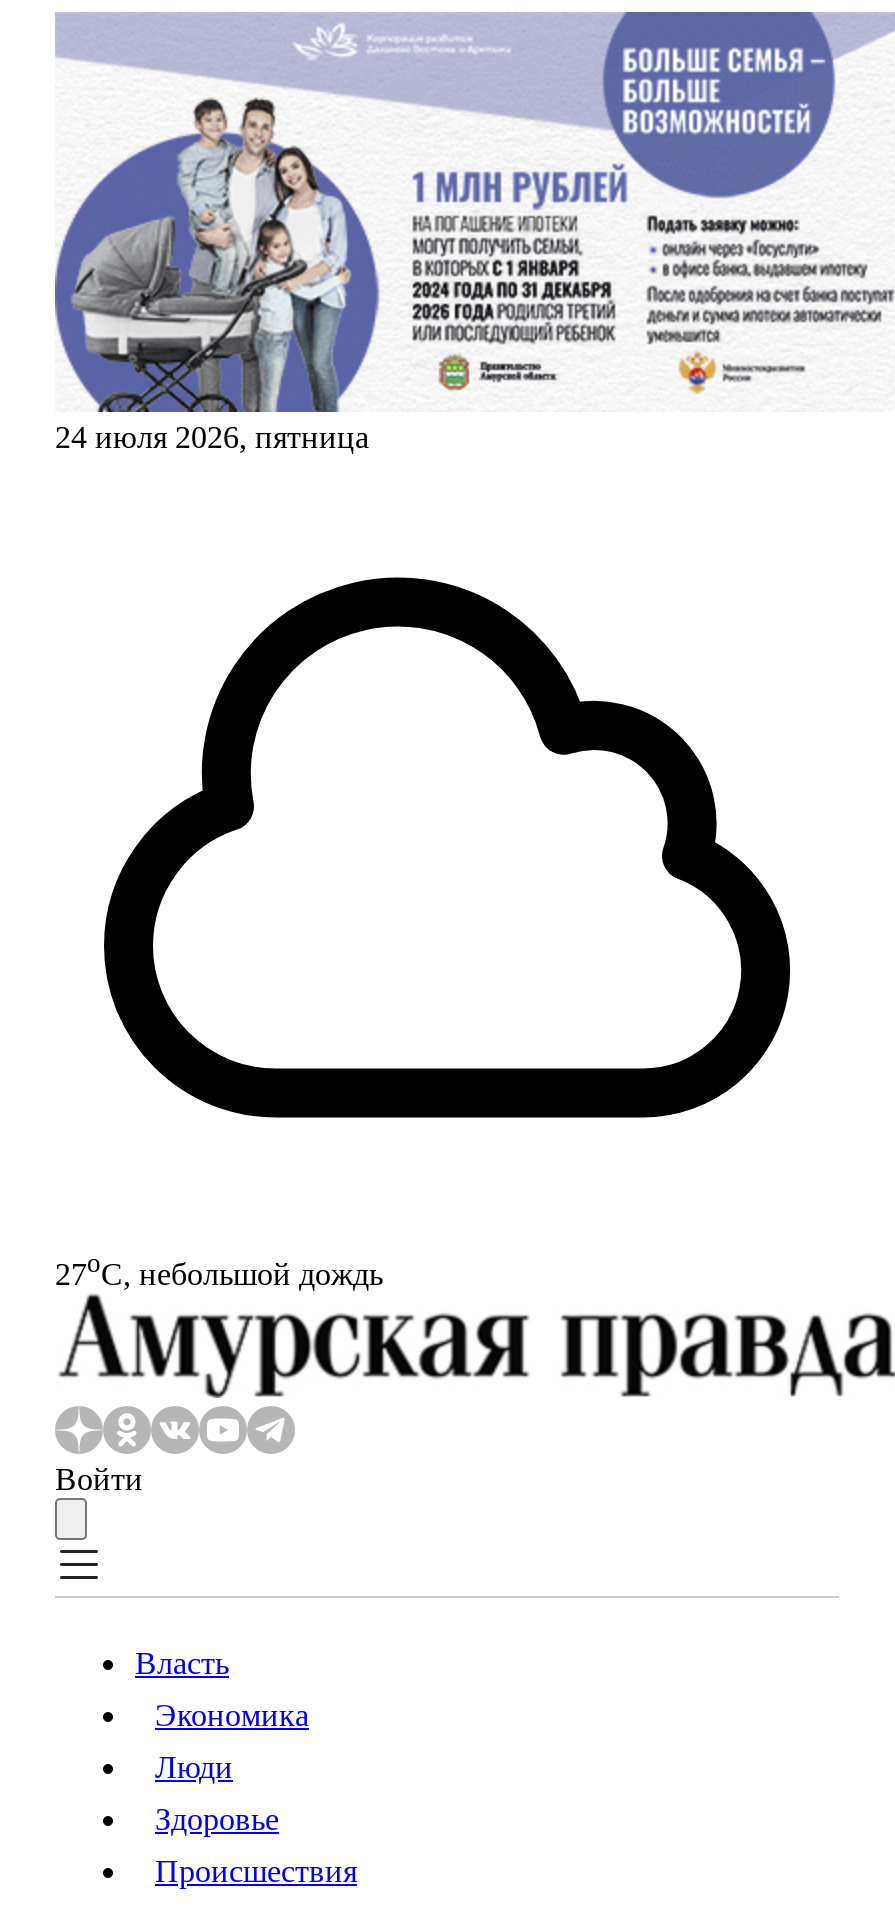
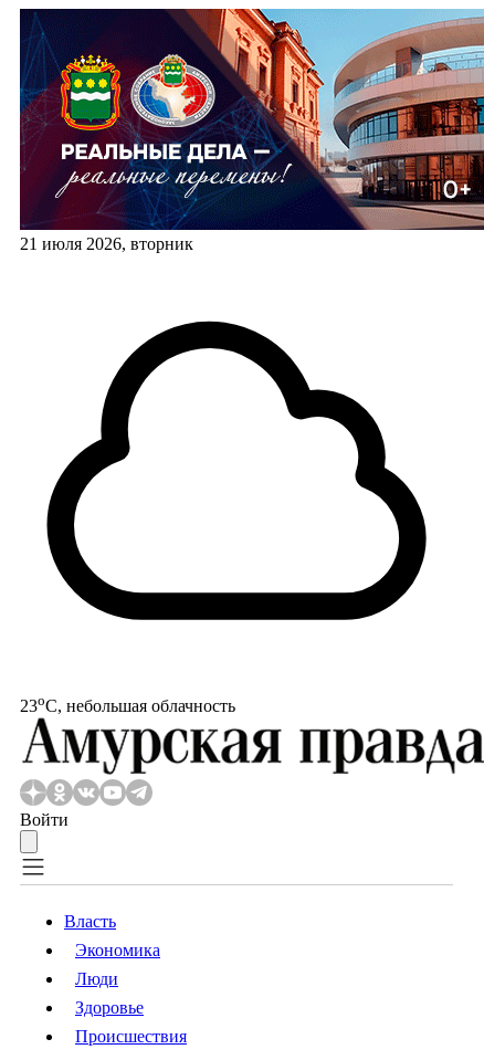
- [image]
- 24 июля 2026, пятница
+ [image]
+ 21 июля 2026, вторник

- 27oС, небольшой дождь
+ 23oС, небольшая облачность
